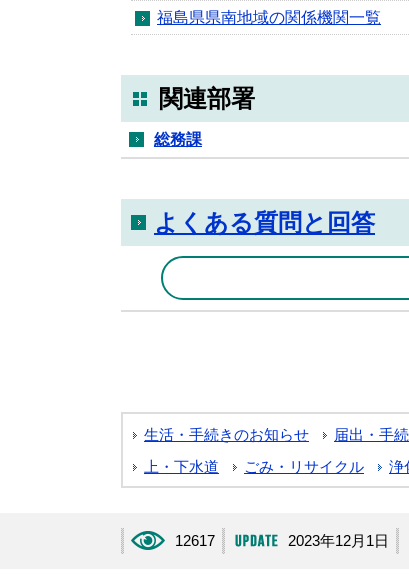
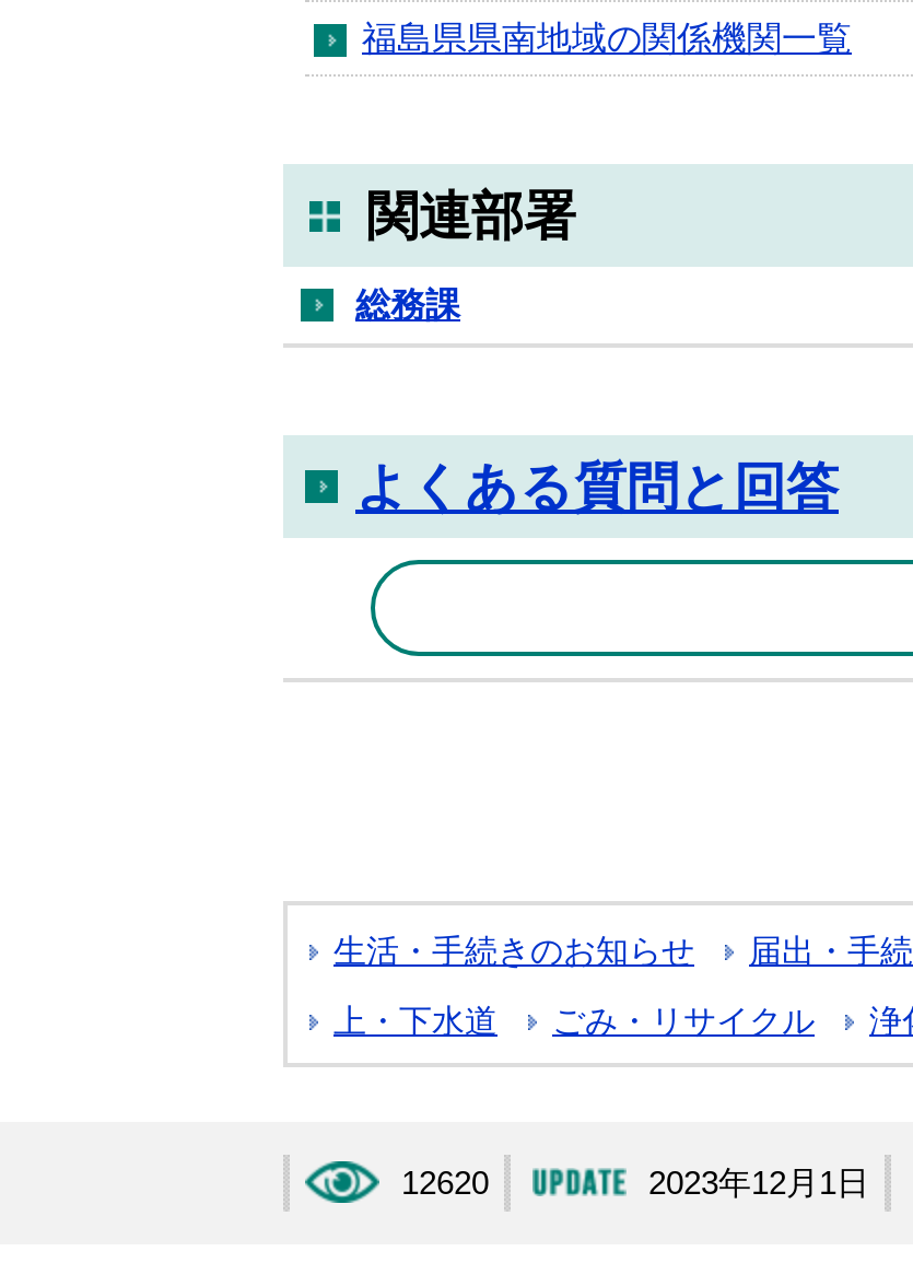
- 12617
+ 12620
